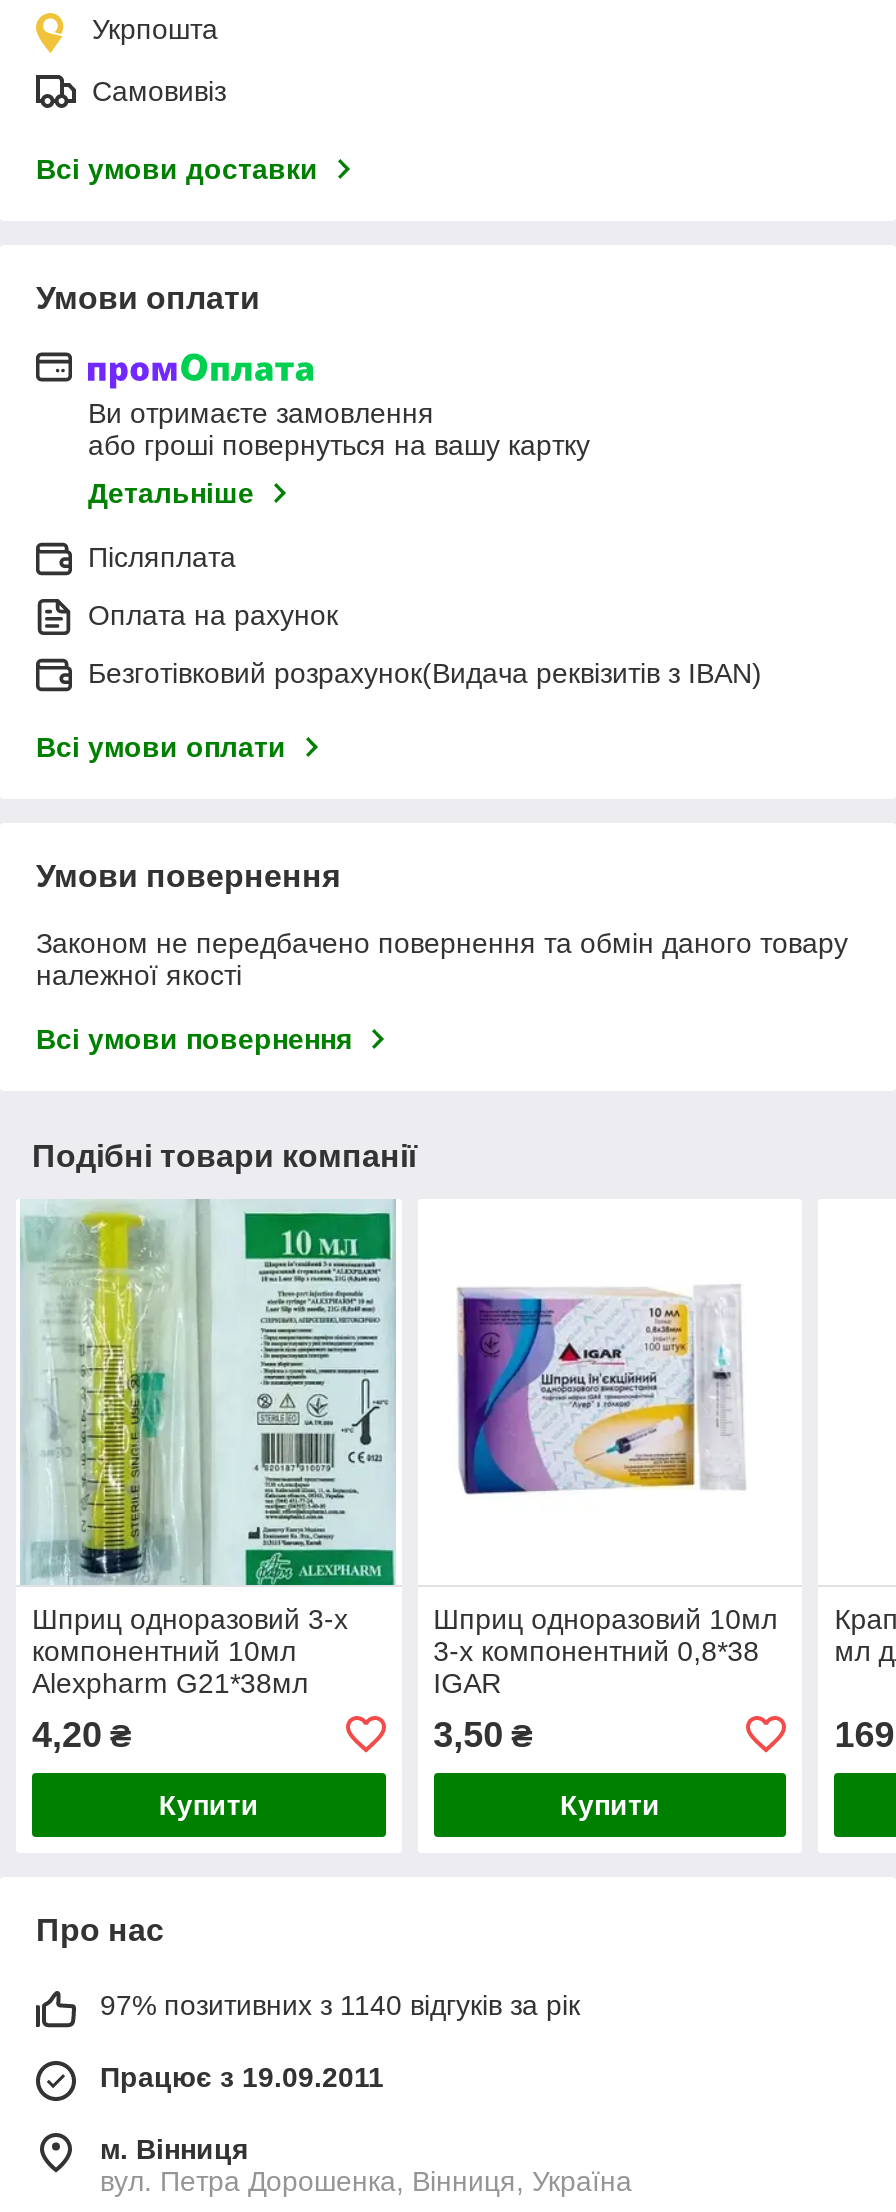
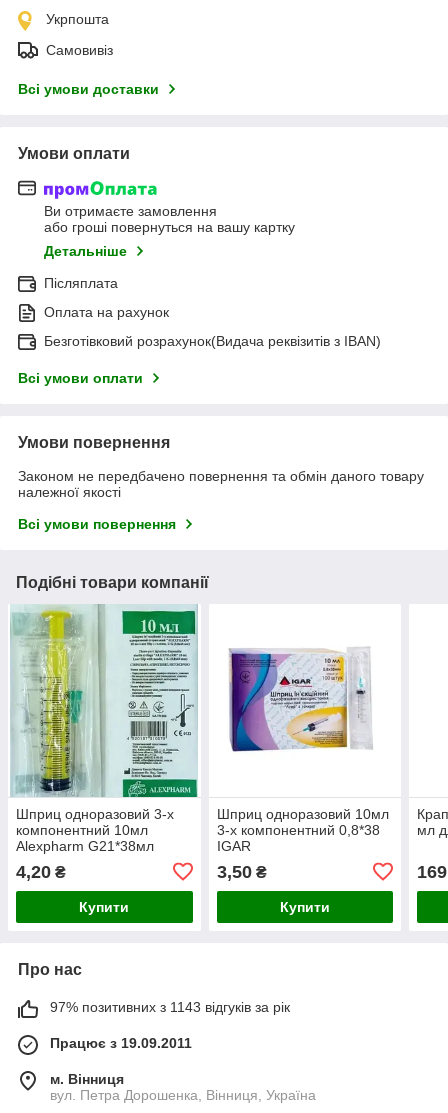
- 97% позитивних з 1140 відгуків за рік
+ 97% позитивних з 1143 відгуків за рік
